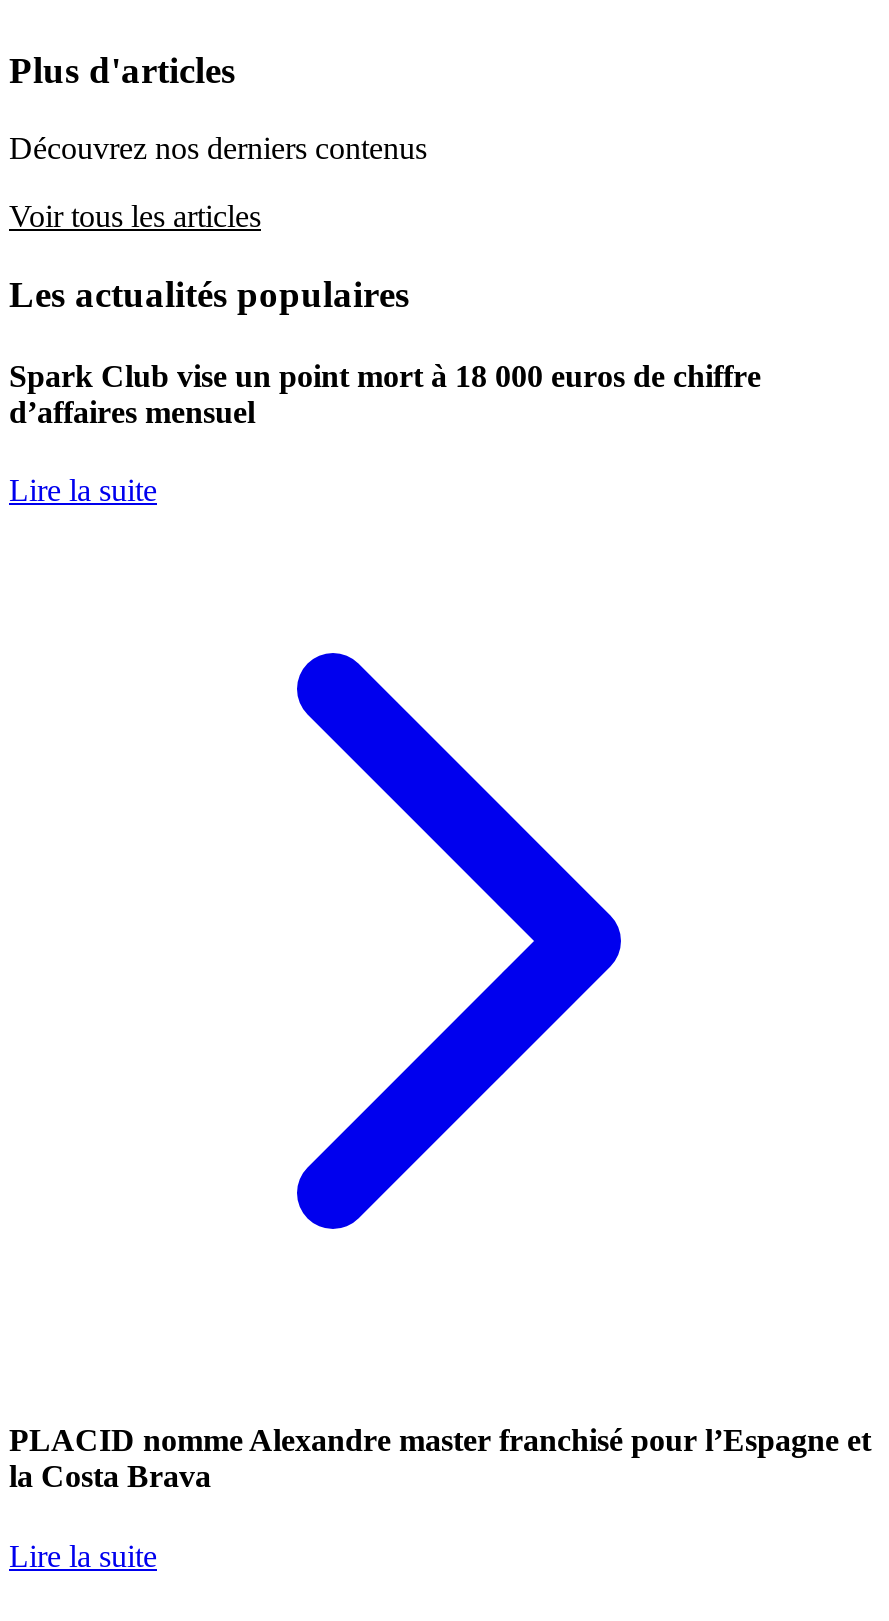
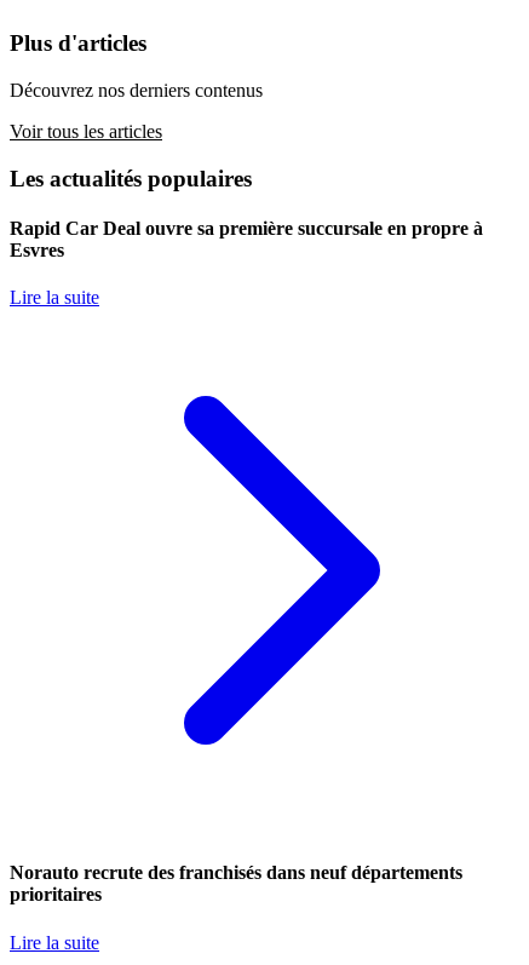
- Spark Club vise un point mort à 18 000 euros de chiffre
- d’affaires mensuel
+ Rapid Car Deal ouvre sa première succursale en propre à
+ Esvres

- PLACID nomme Alexandre master franchisé pour l’Espagne et
- la Costa Brava
+ Norauto recrute des franchisés dans neuf départements
+ prioritaires
